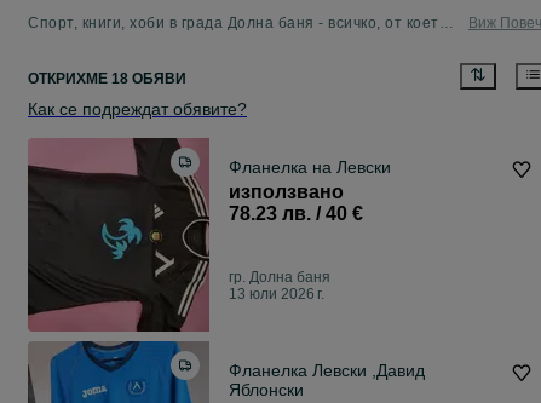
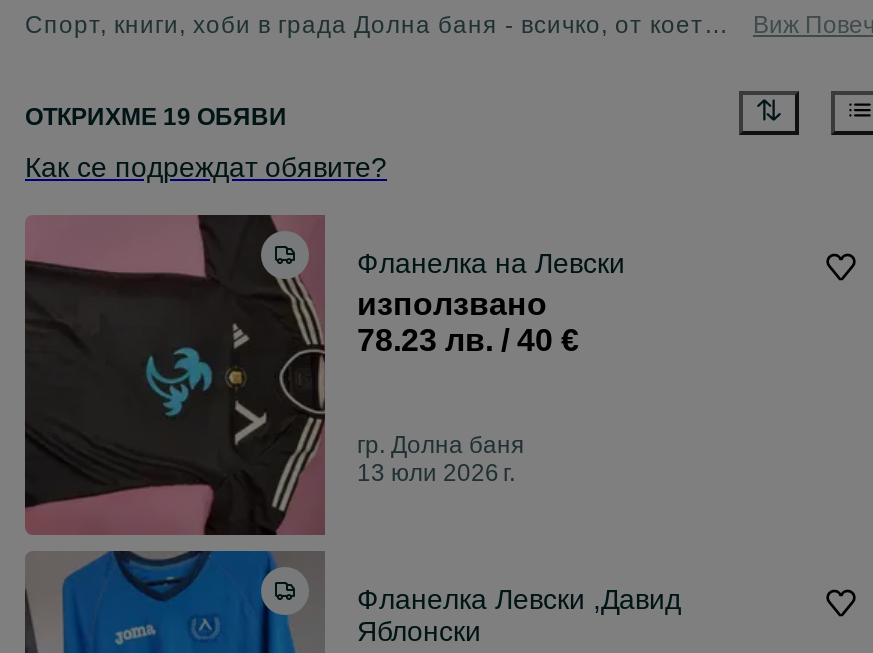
- ОТКРИХМЕ 18 ОБЯВИ
+ ОТКРИХМЕ 19 ОБЯВИ
